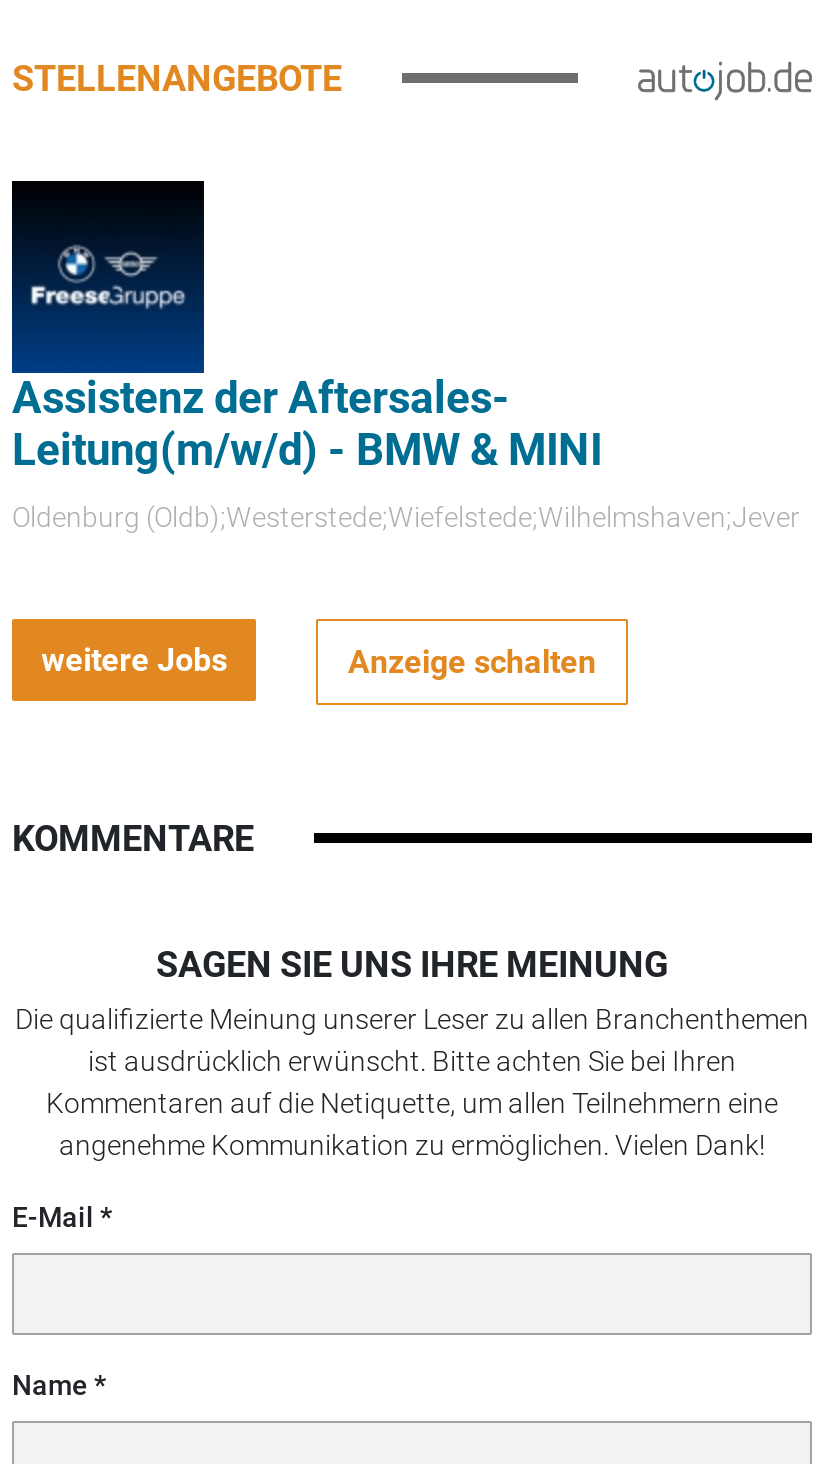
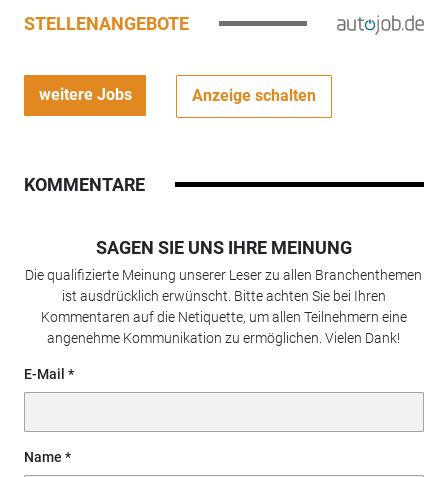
- [image]
- Assistenz der Aftersales-
- Leitung(m/w/d) - BMW & MINI
- Oldenburg (Oldb);Westerstede;Wiefelstede;Wilhelmshaven;Jever
